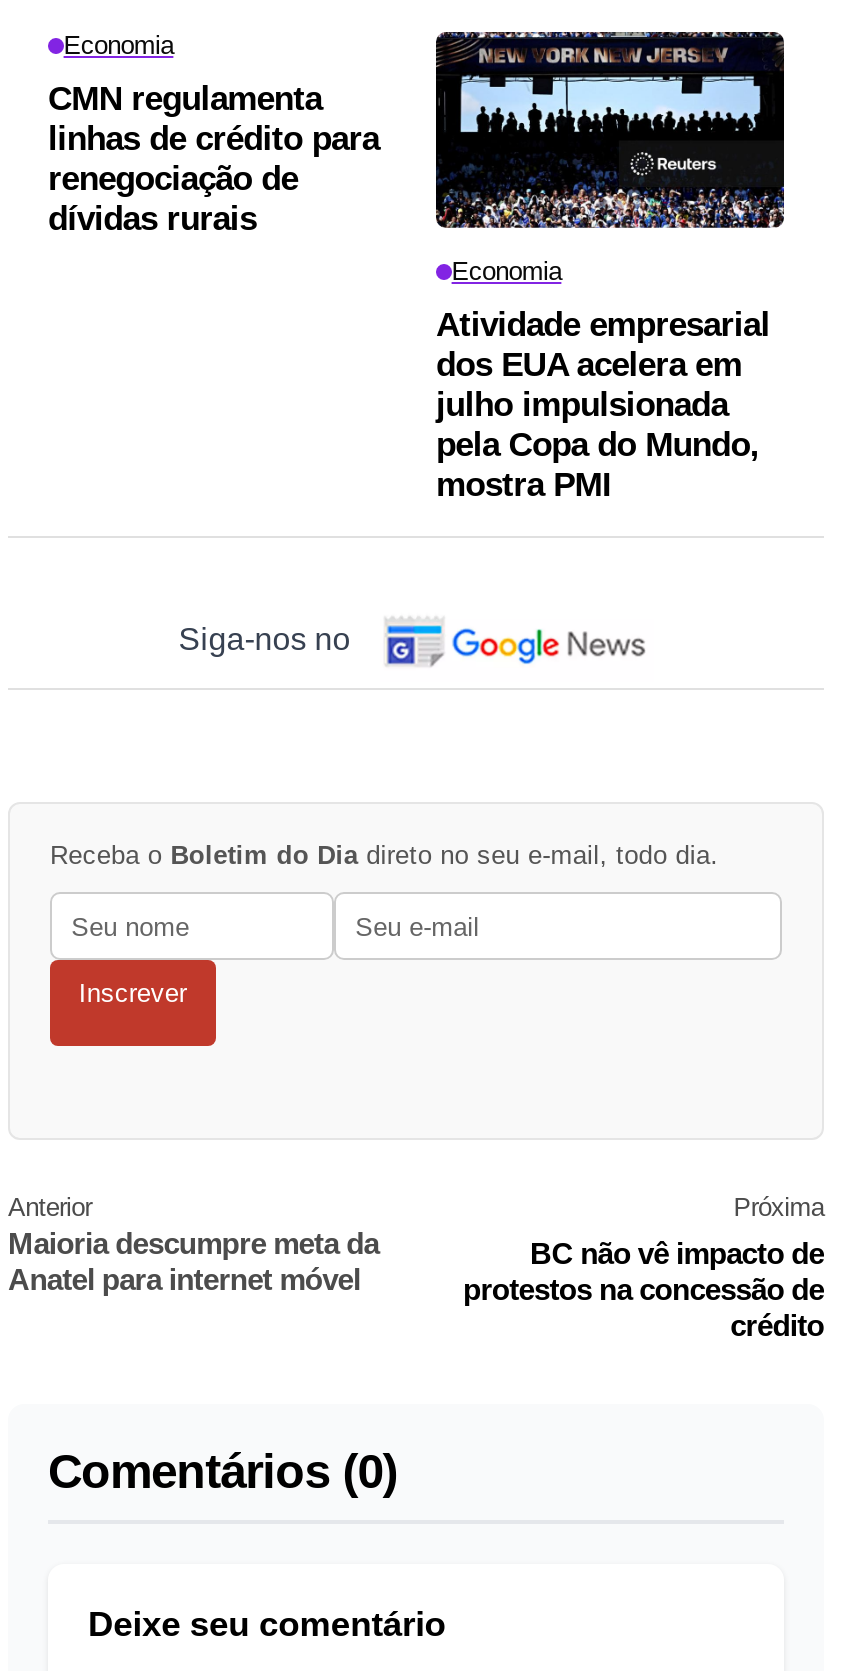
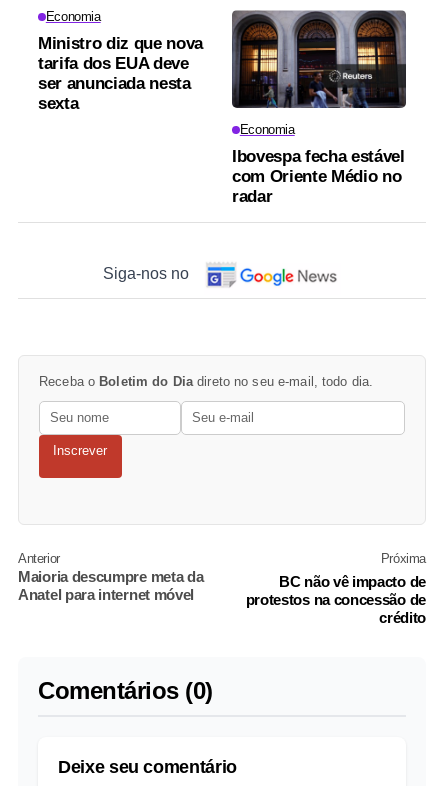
- [image]
- CMN regulamenta
- linhas de crédito para
- renegociação de
- dívidas rurais
+ [image]
+ Ministro diz que nova
+ tarifa dos EUA deve
+ ser anunciada nesta
+ sexta

- Atividade empresarial
- dos EUA acelera em
- julho impulsionada
- pela Copa do Mundo,
- mostra PMI
+ Ibovespa fecha estável
+ com Oriente Médio no
+ radar
